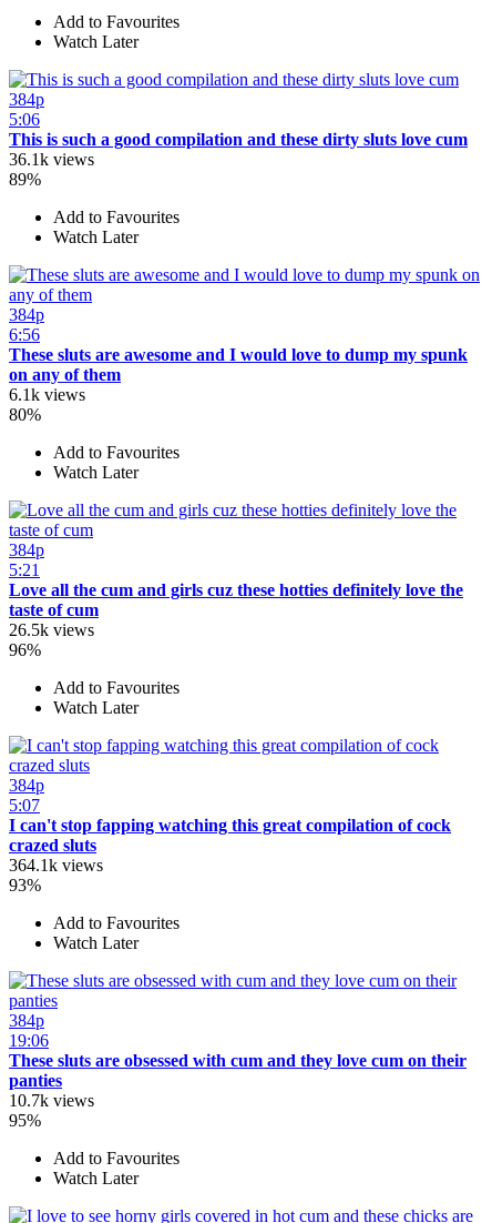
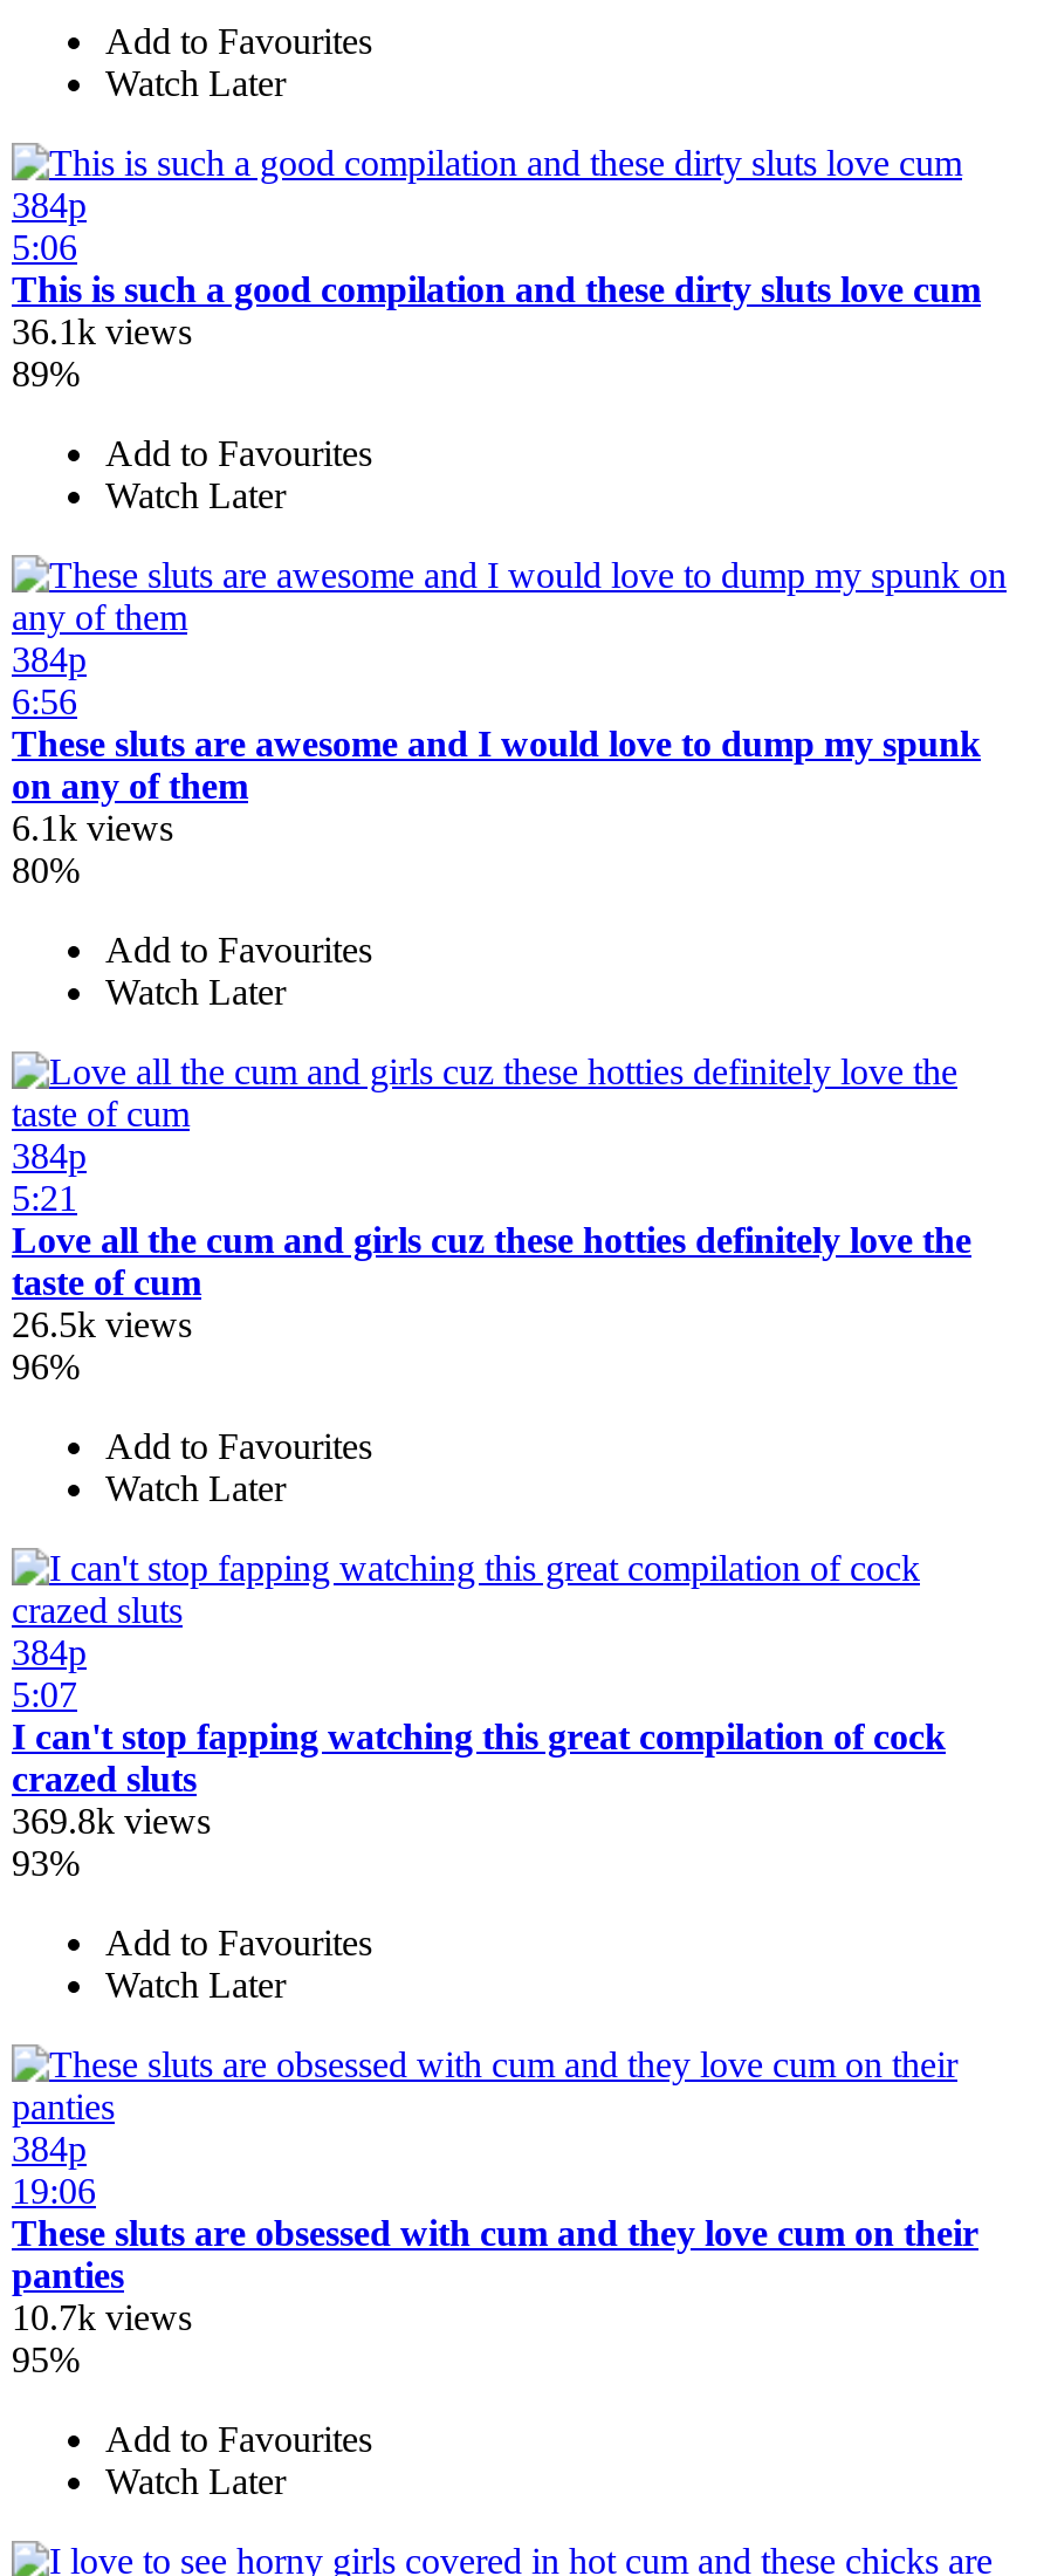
- 364.1k views
+ 369.8k views
